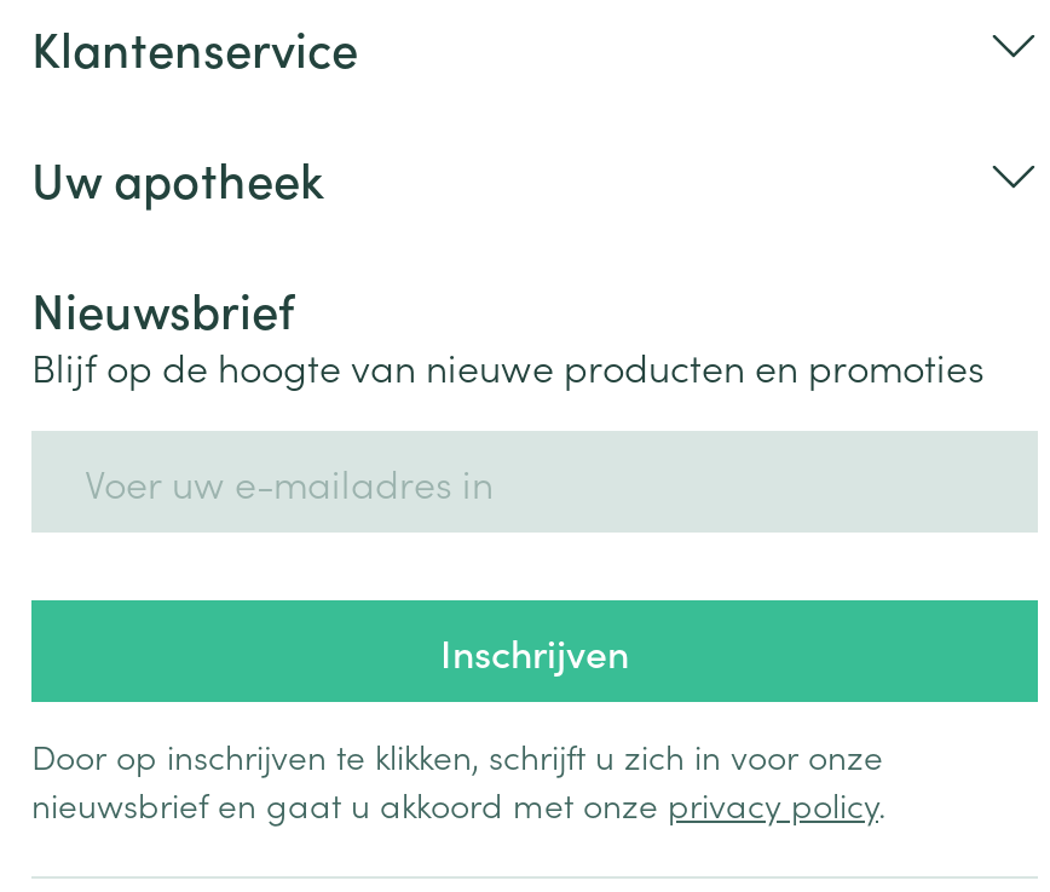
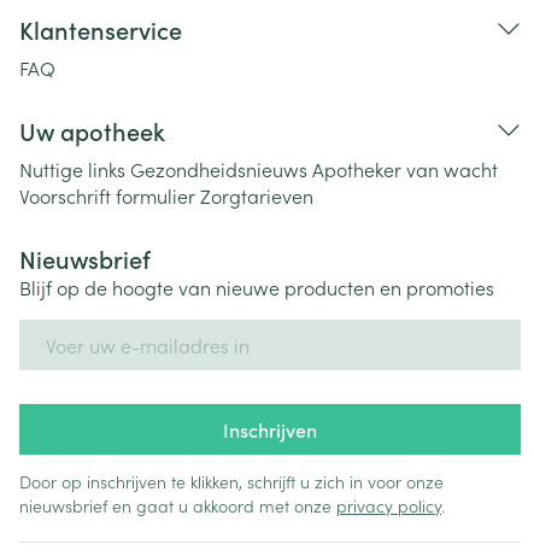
+ FAQ

+ Nuttige links Gezondheidsnieuws Apotheker van wacht
+ Voorschrift formulier Zorgtarieven
